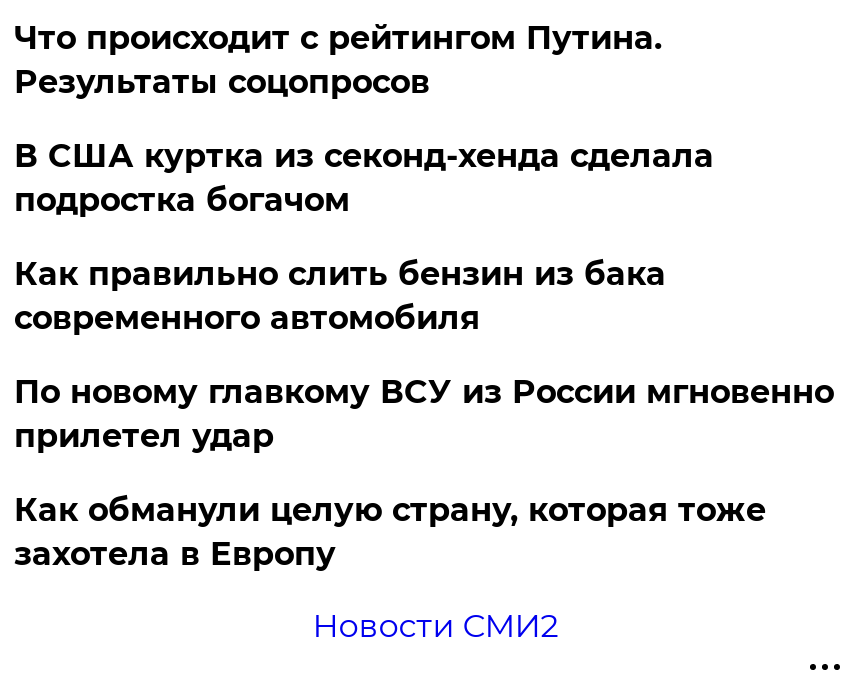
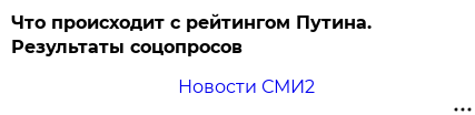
- В США куртка из секонд-хенда сделала
- подростка богачом
- Как правильно слить бензин из бака
- современного автомобиля
- По новому главкому ВСУ из России мгновенно
- прилетел удар
- Как обманули целую страну, которая тоже
- захотела в Европу
